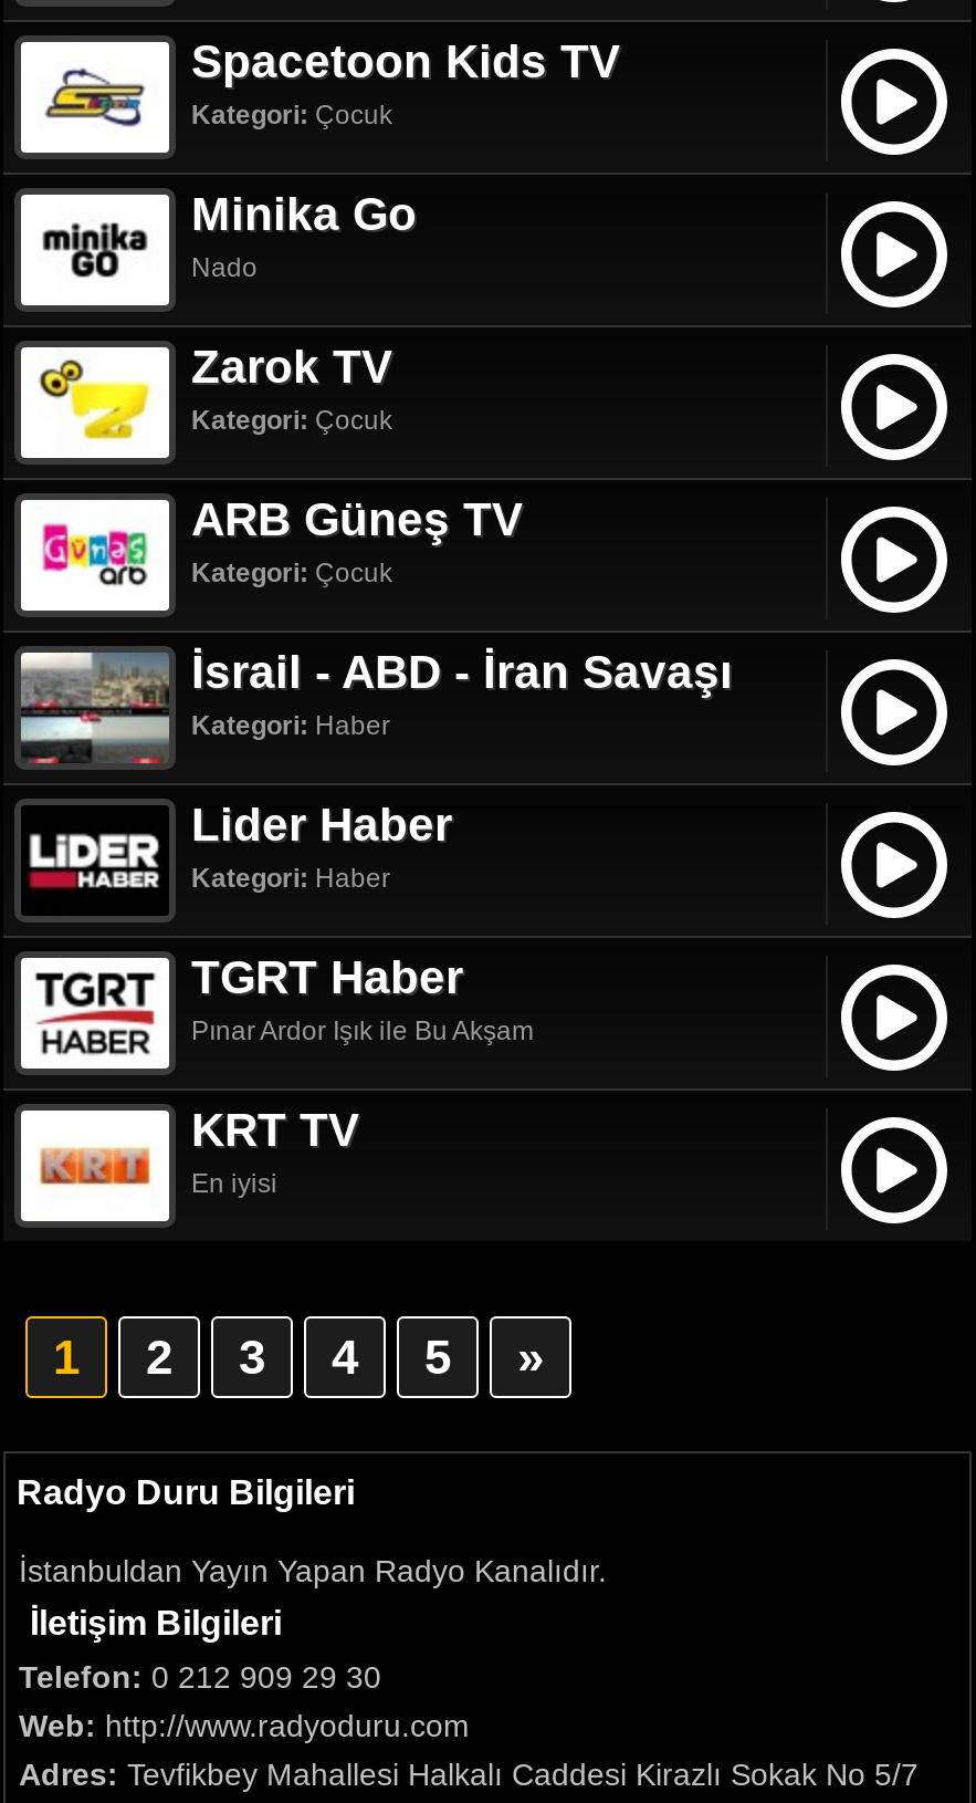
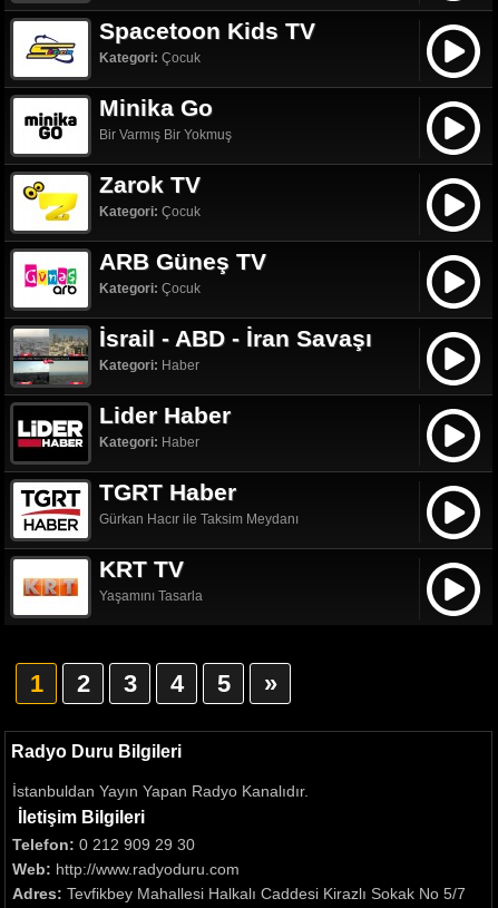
- Nado
+ Bir Varmış Bir Yokmuş

- Pınar Ardor Işık ile Bu Akşam
+ Gürkan Hacır ile Taksim Meydanı

- En iyisi
+ Yaşamını Tasarla
